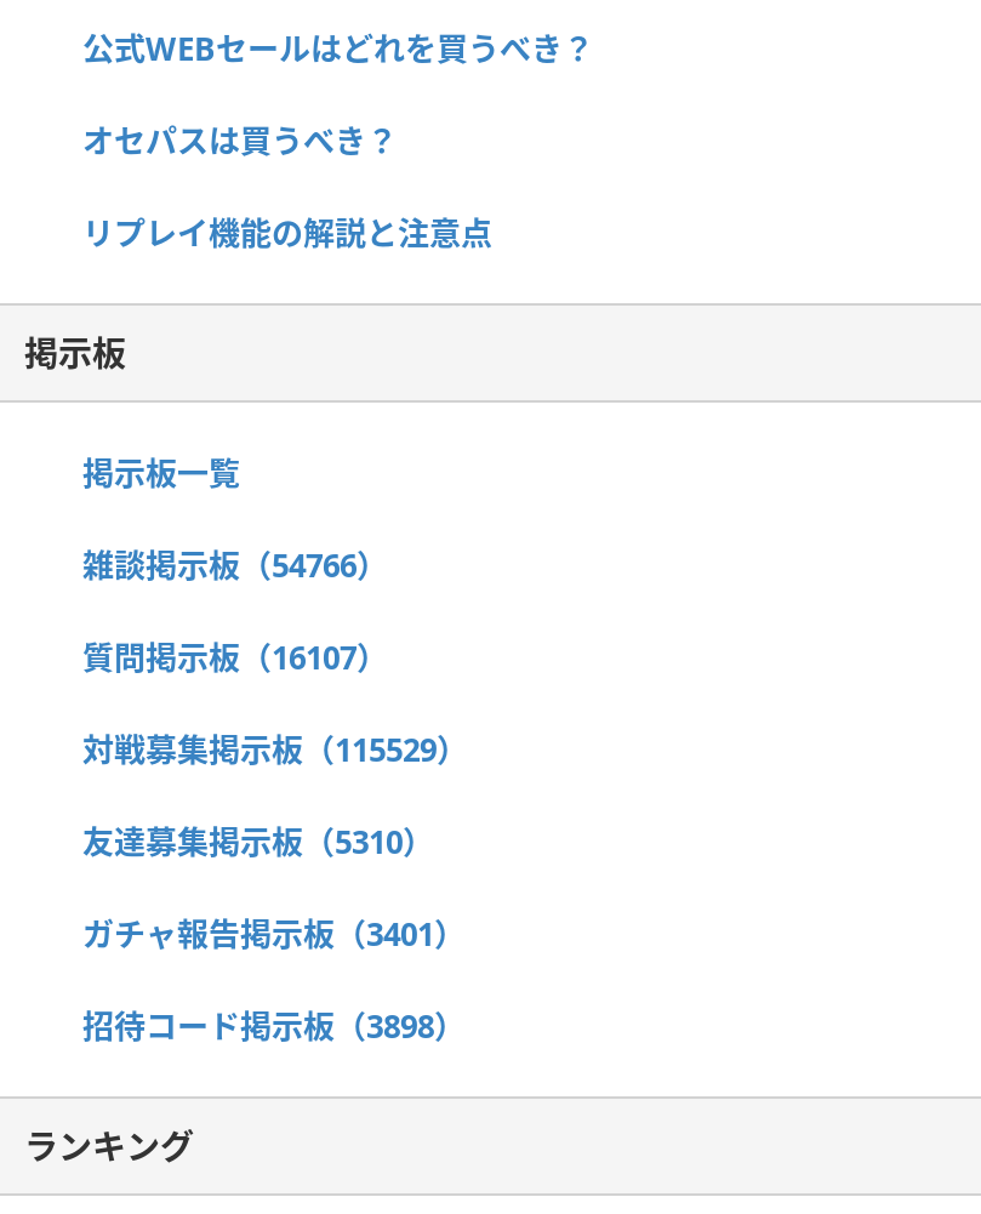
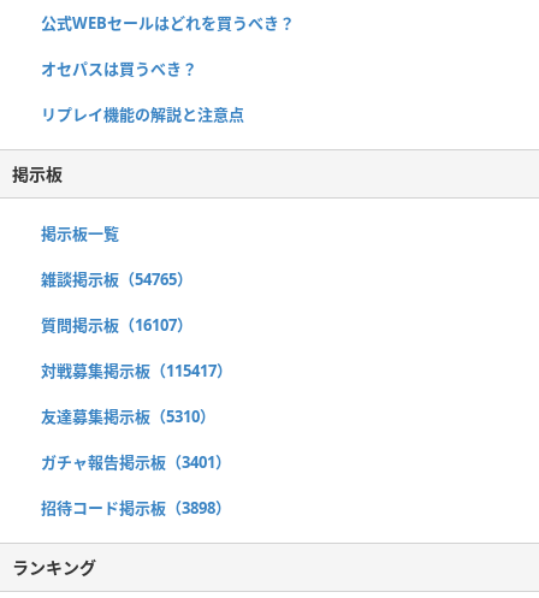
- 雑談掲示板（54766）
+ 雑談掲示板（54765）

- 対戦募集掲示板（115529）
+ 対戦募集掲示板（115417）
